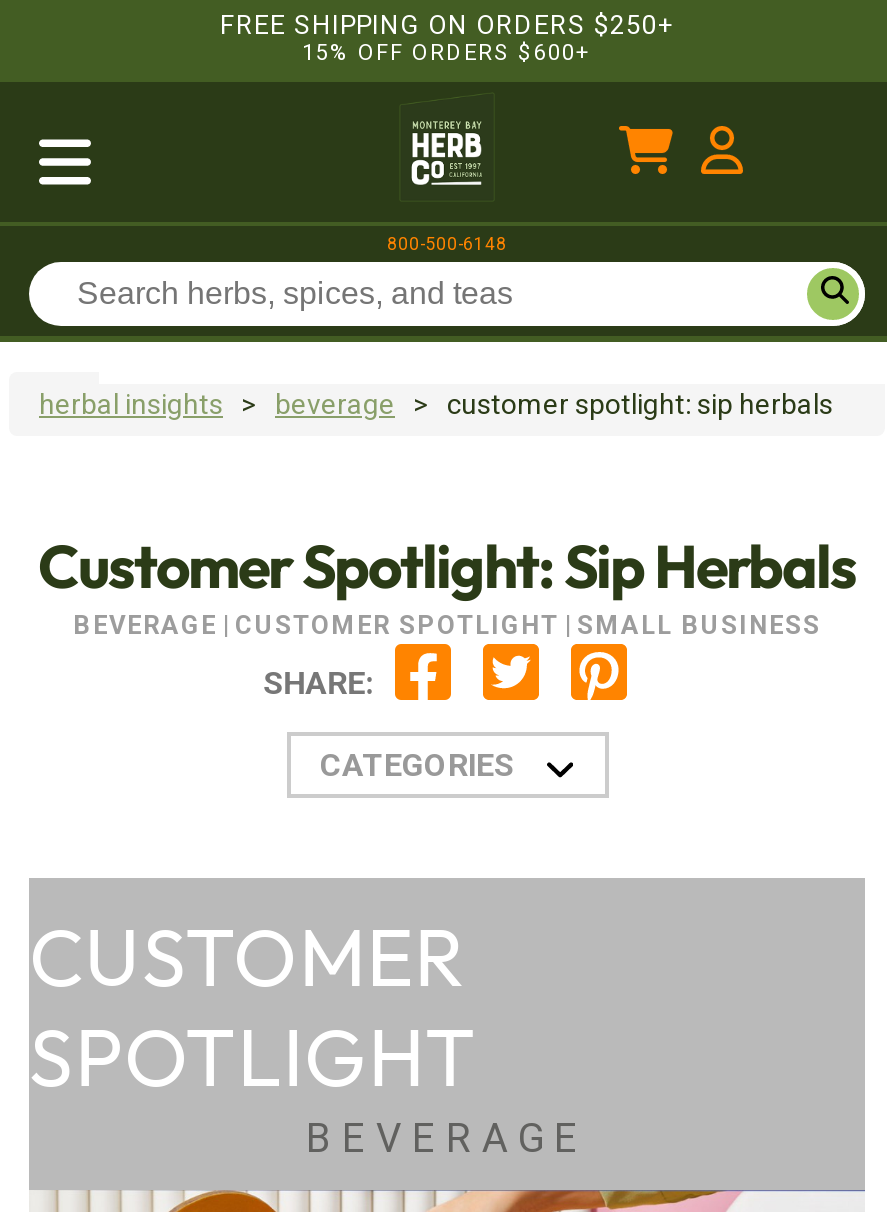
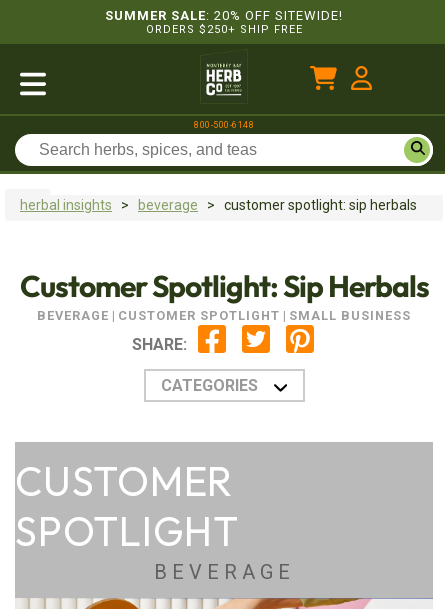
- FREE SHIPPING ON ORDERS $250+
- 15% OFF ORDERS $600+
+ SUMMER SALE: 20% OFF SITEWIDE!
+ ORDERS $250+ SHIP FREE
